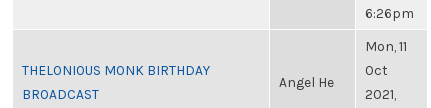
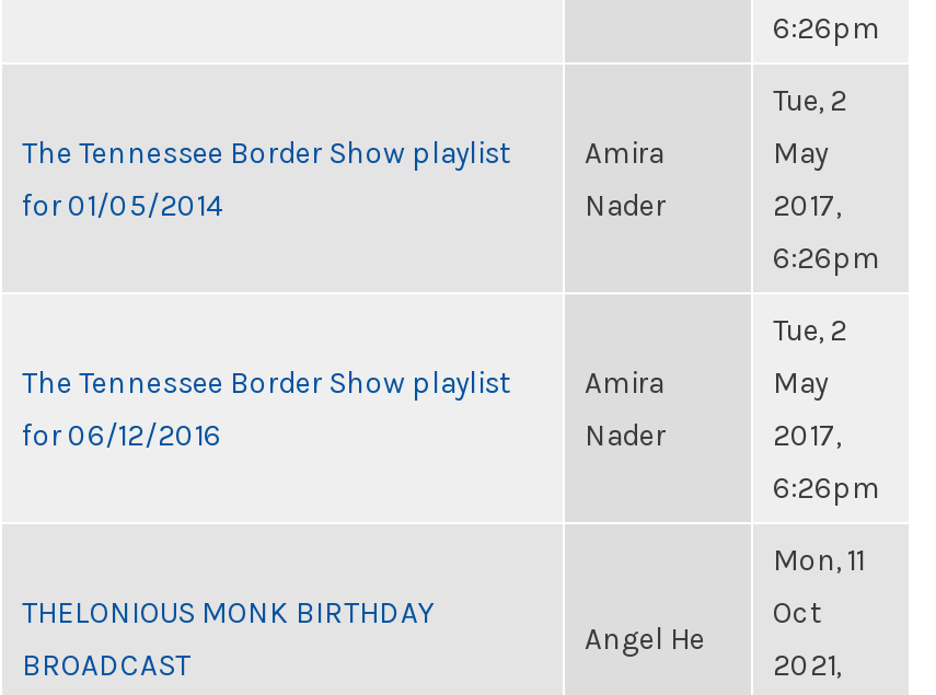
+ The Tennessee Border Show playlist
+ for 01/05/2014

+ The Tennessee Border Show playlist
+ for 06/12/2016

+ Amira
+ Nader

+ Amira
+ Nader

+ Tue, 2
+ May
+ 2017,
+ 6:26pm

+ Tue, 2
+ May
+ 2017,
+ 6:26pm
